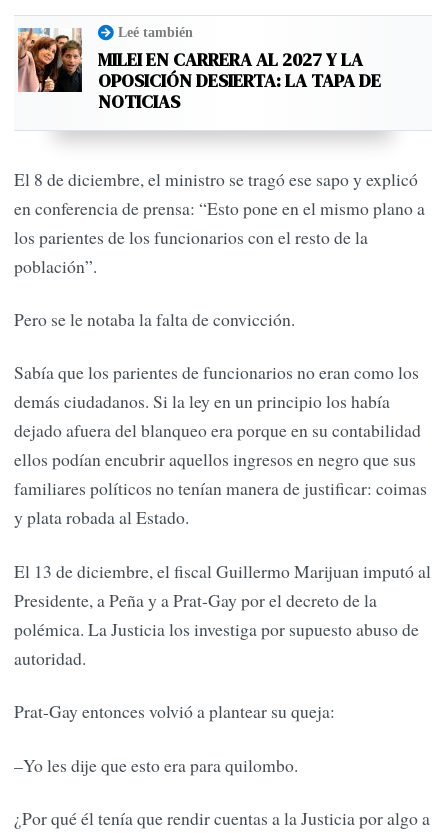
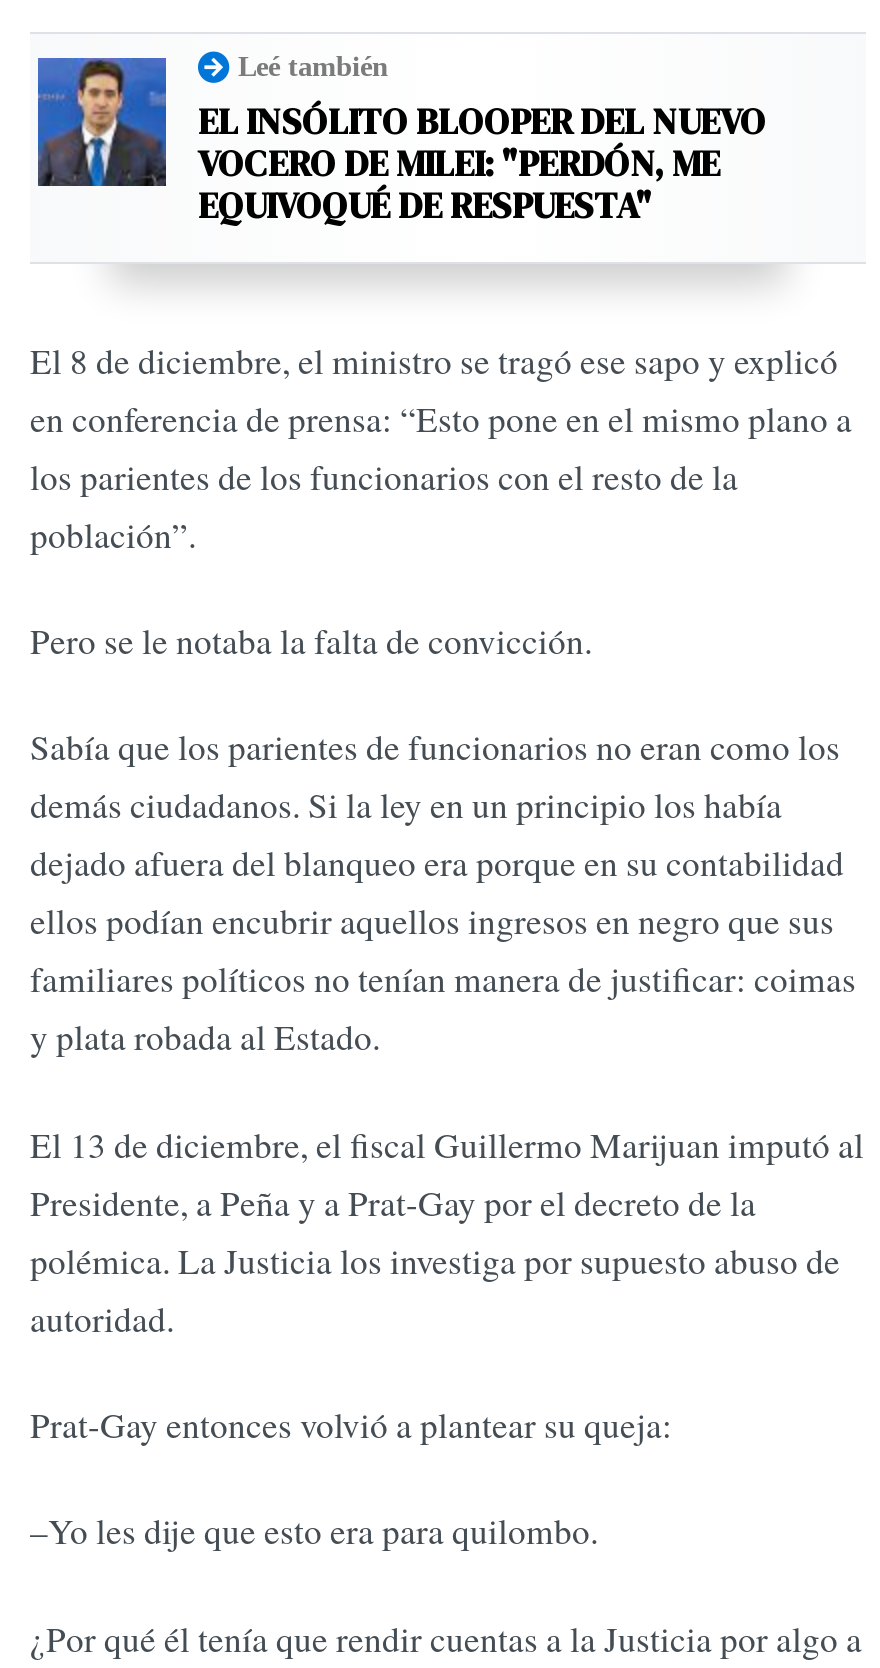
- [image]
- MILEI EN CARRERA AL 2027 Y LA
- OPOSICIÓN DESIERTA: LA TAPA DE
- NOTICIAS
+ [image]
+ EL INSÓLITO BLOOPER DEL NUEVO
+ VOCERO DE MILEI: "PERDÓN, ME
+ EQUIVOQUÉ DE RESPUESTA"
